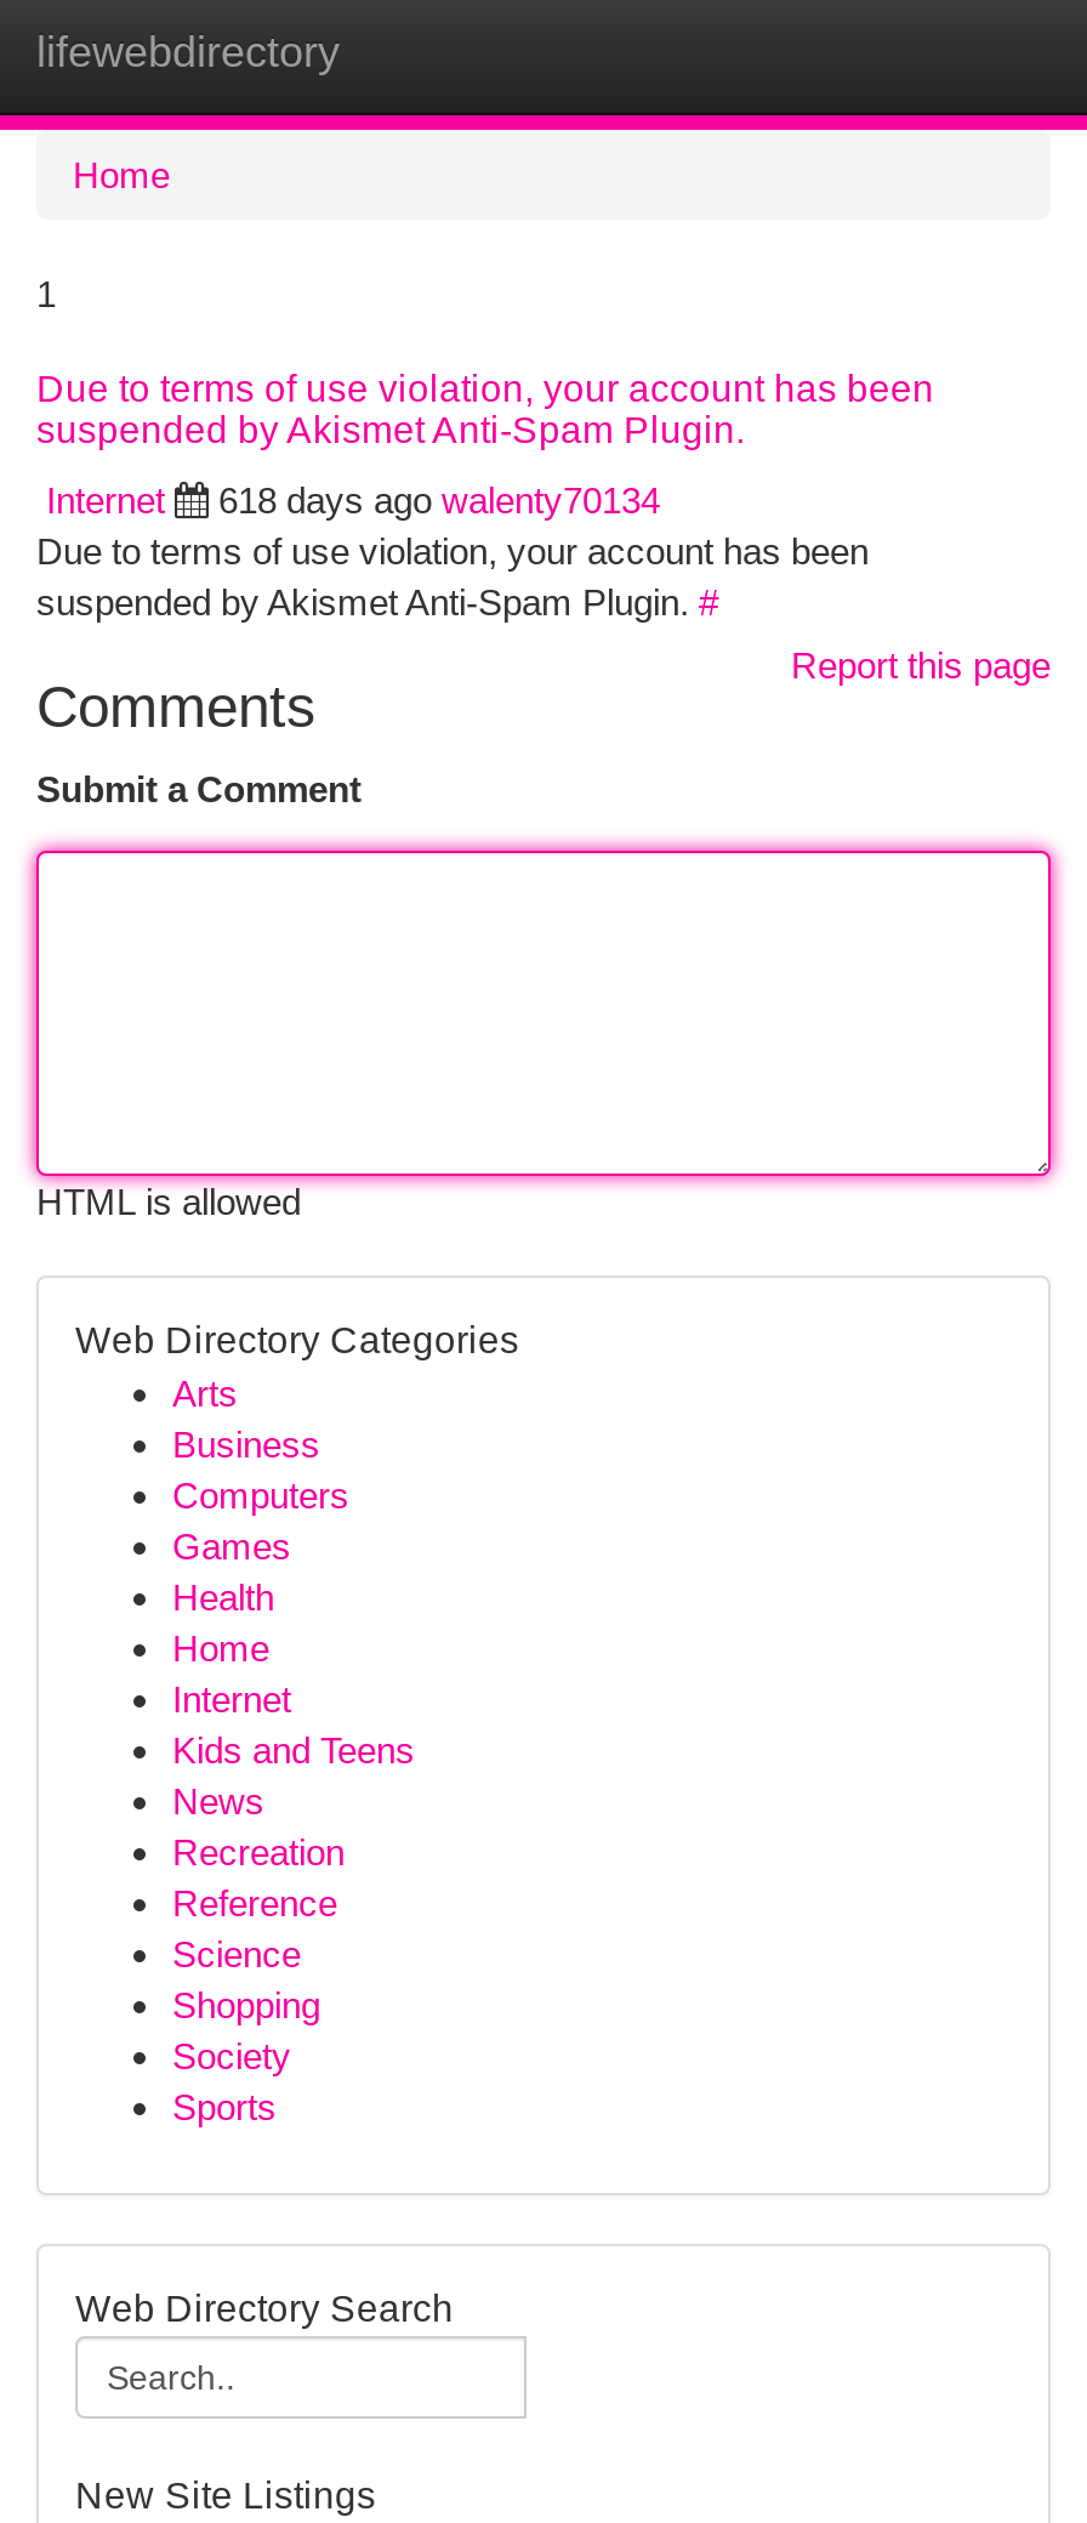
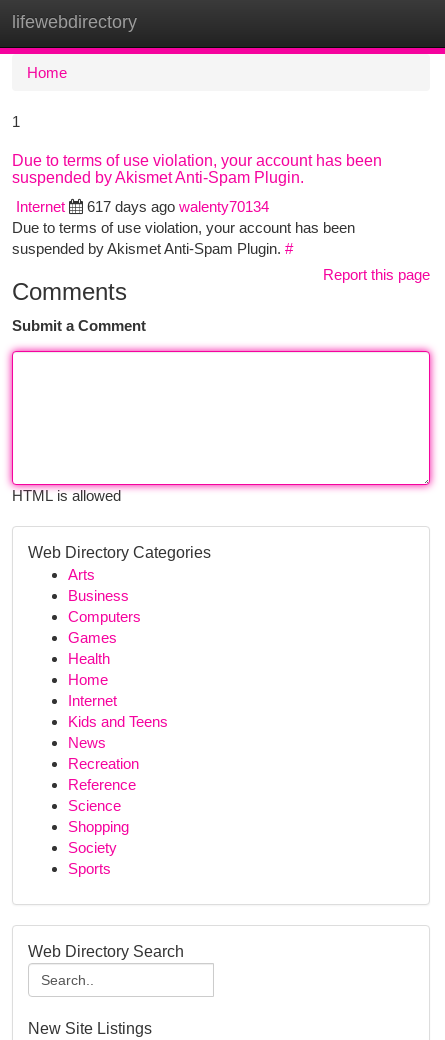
- 618 days ago walenty70134
+ 617 days ago walenty70134
